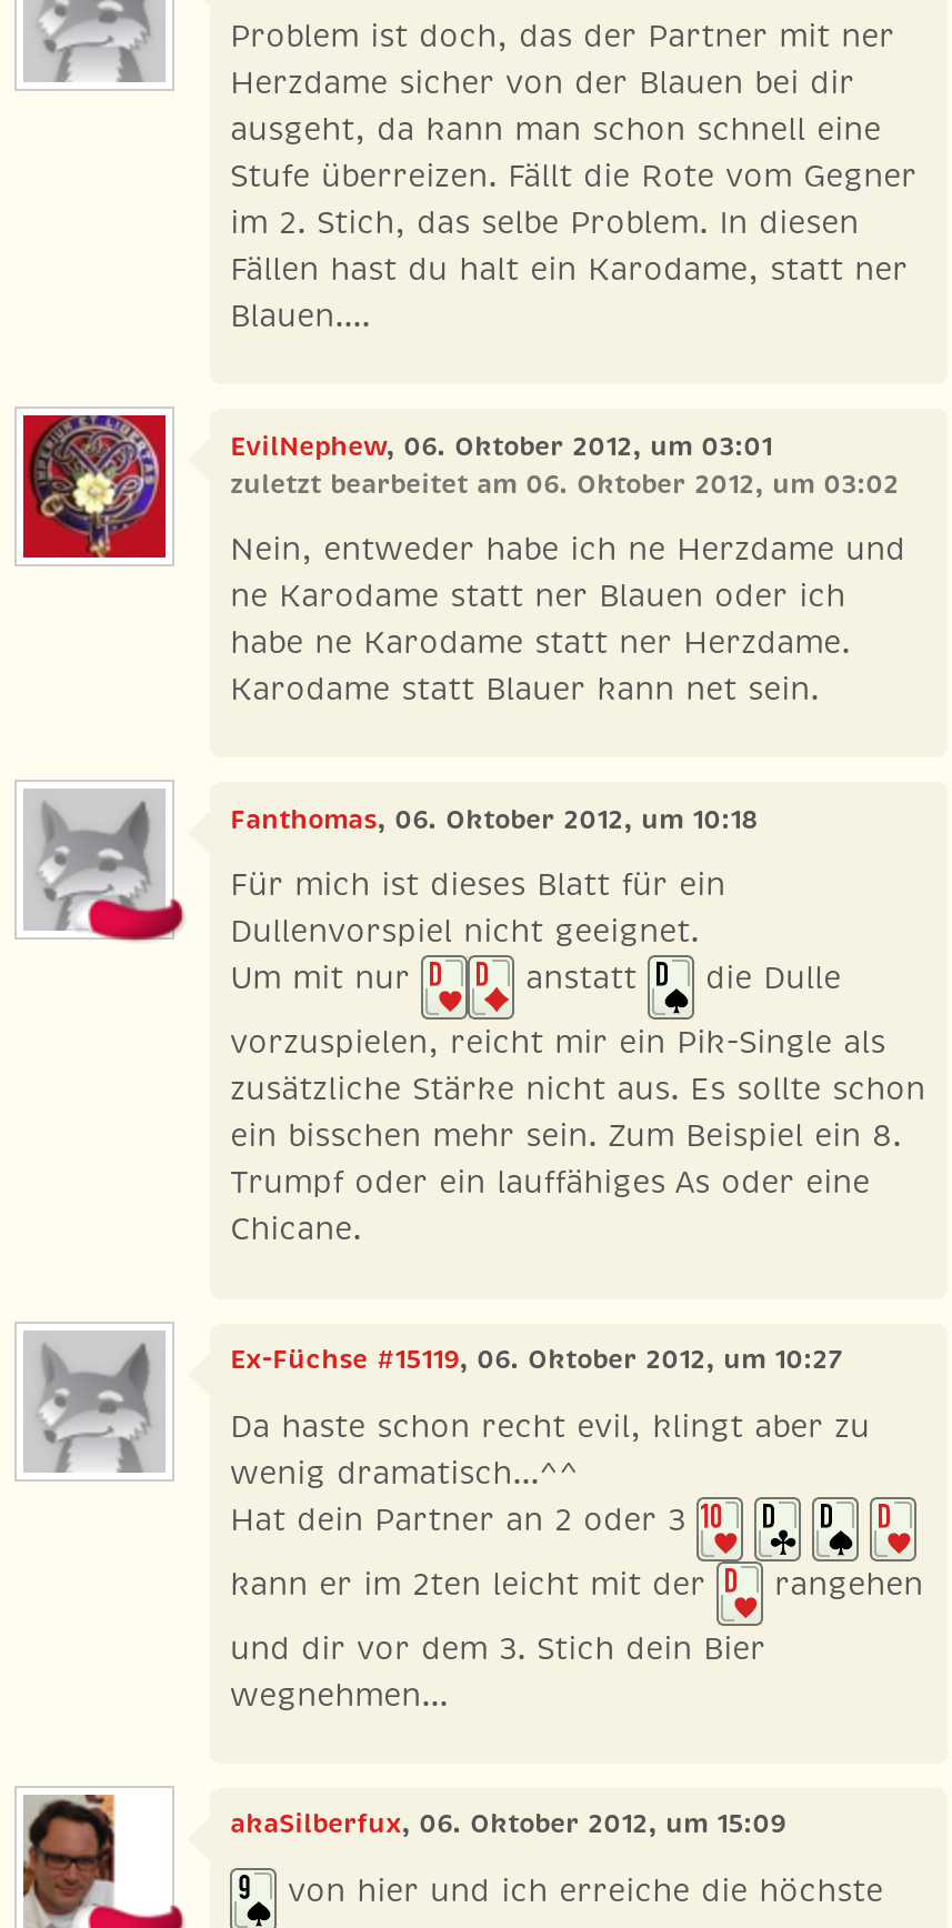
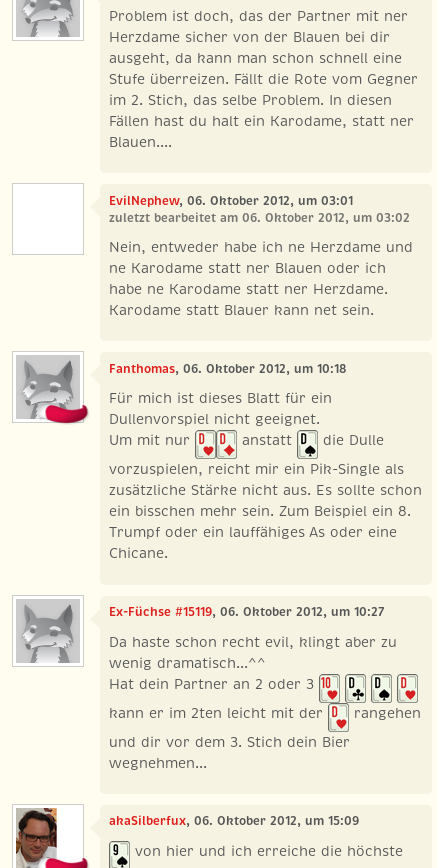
- [image]
